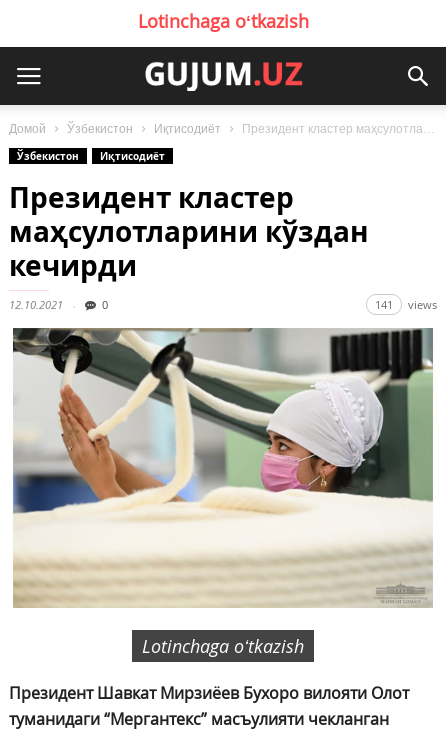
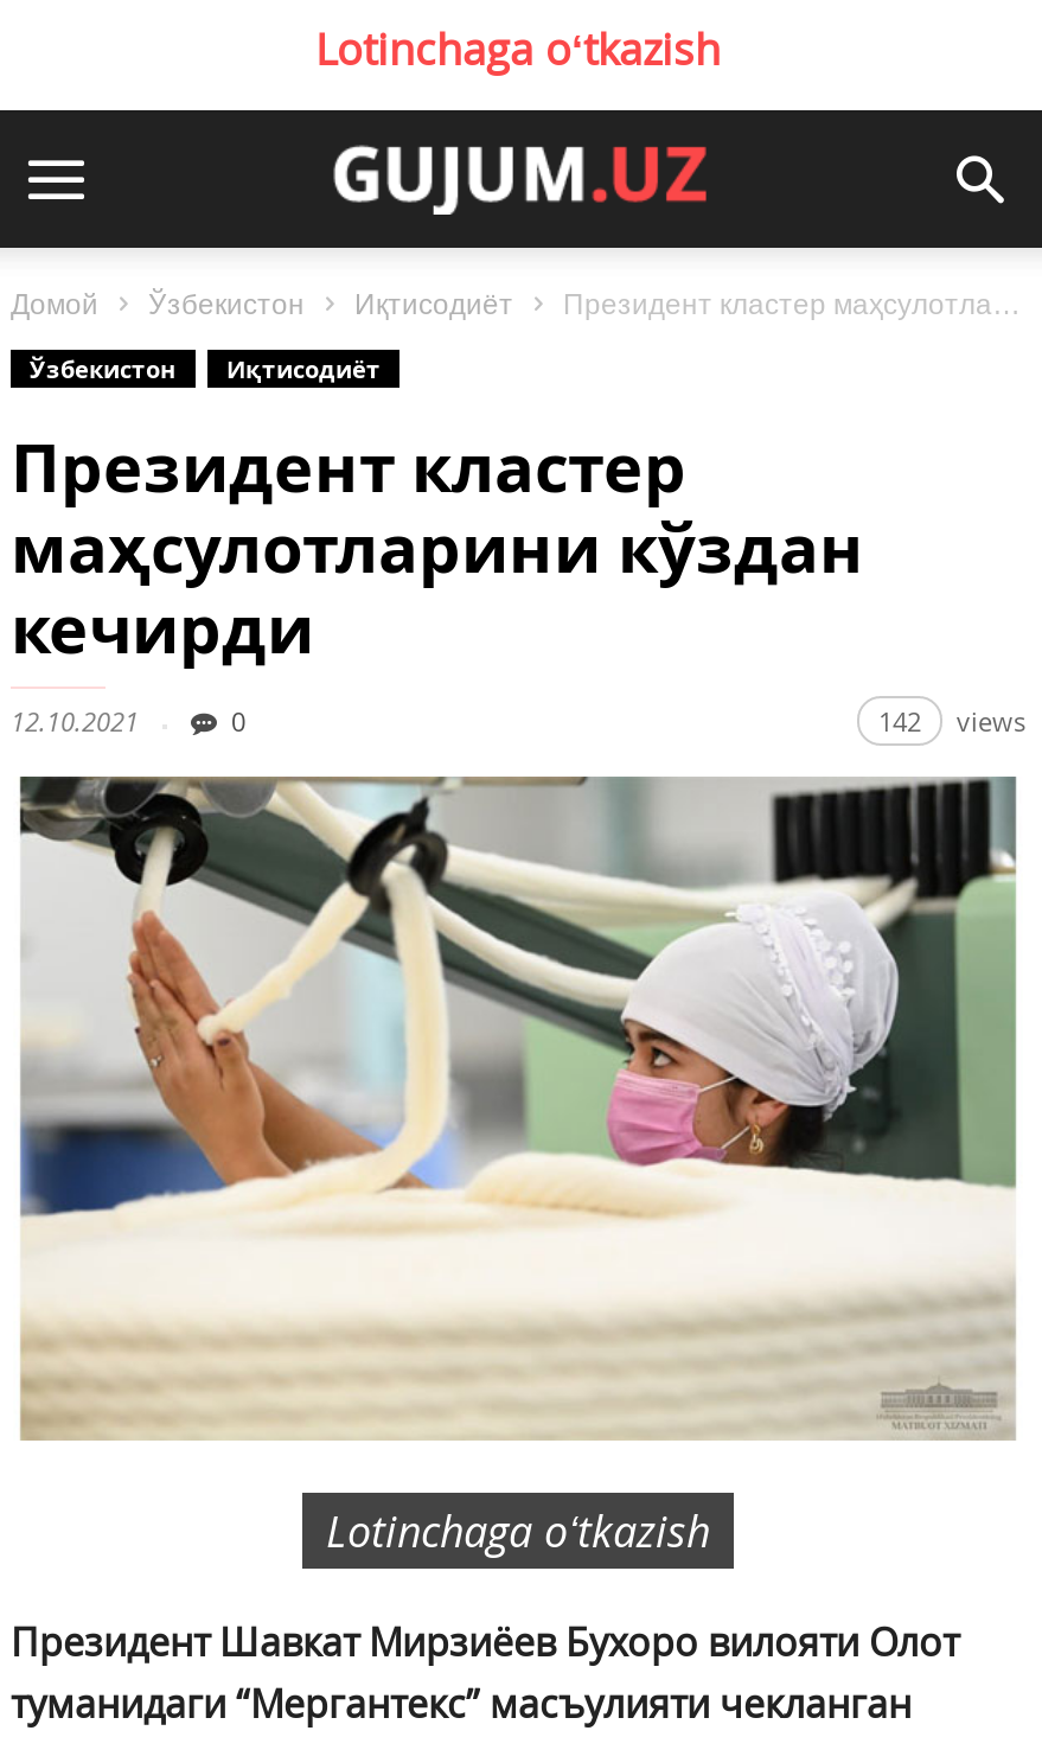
- 141 views
+ 142 views
